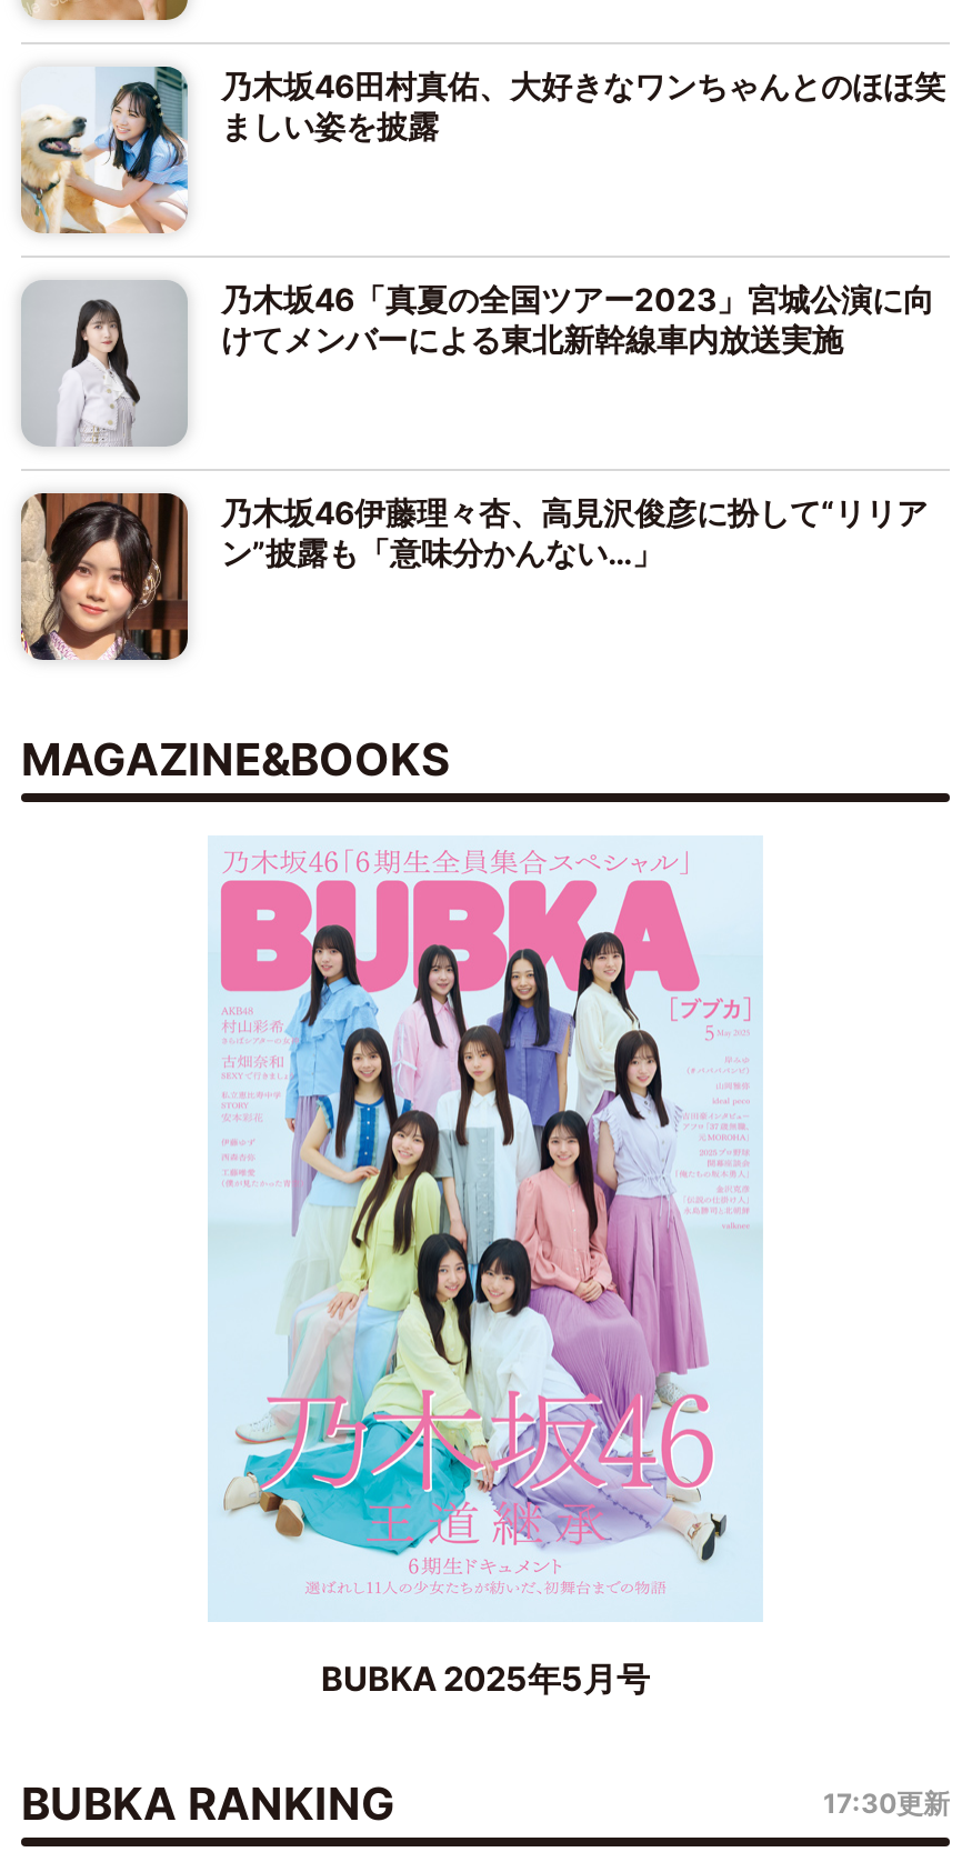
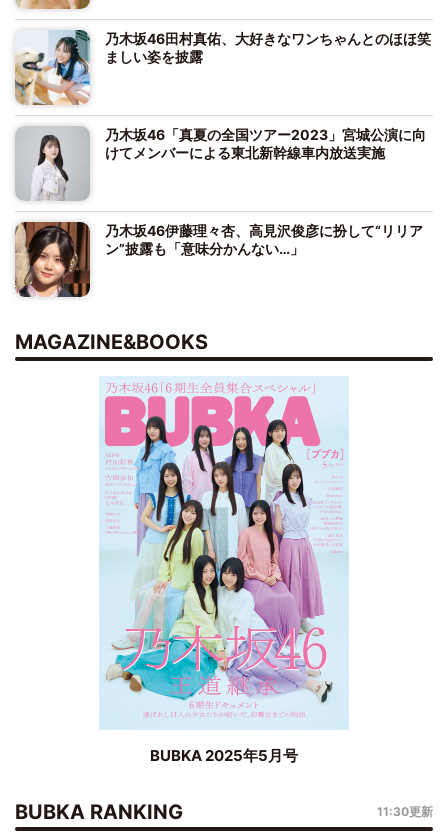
- 17:30更新
+ 11:30更新
